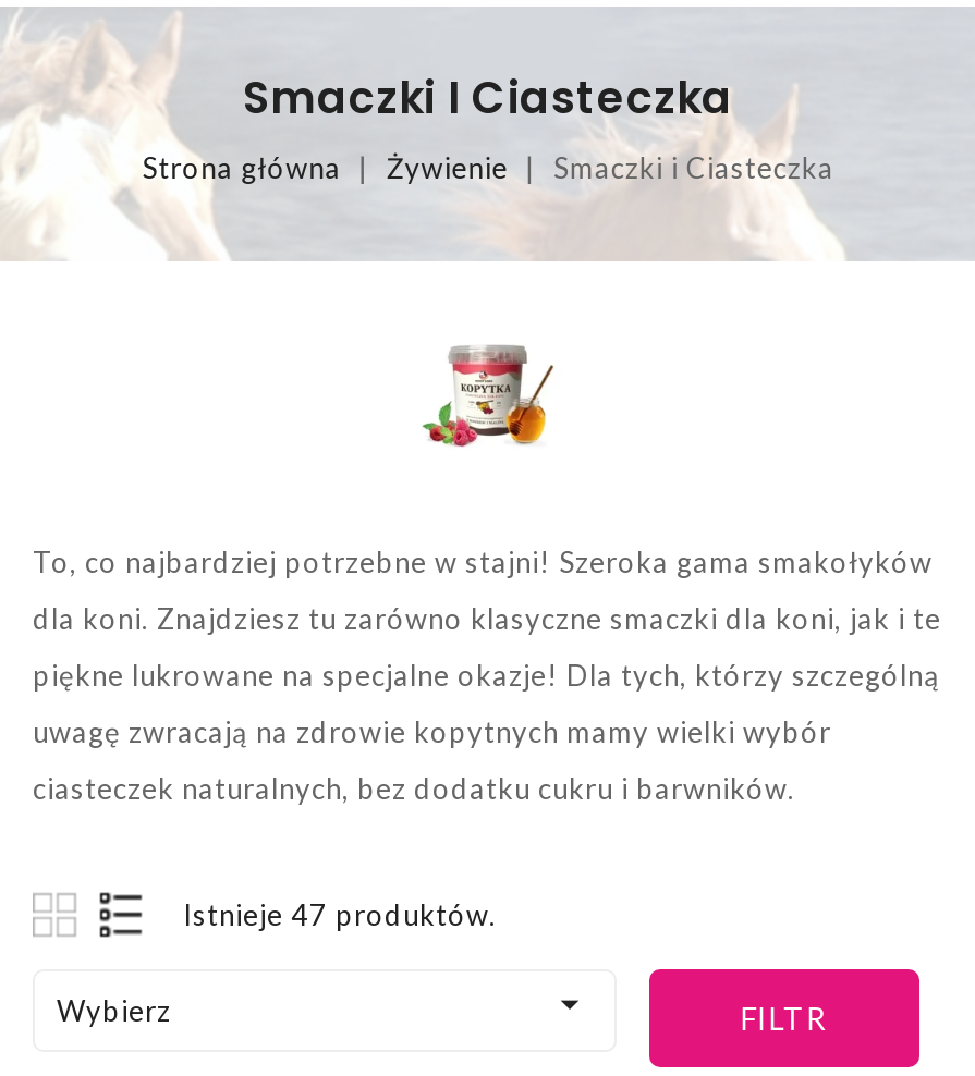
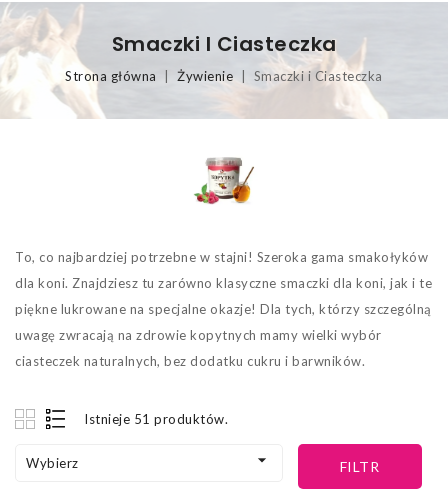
- Istnieje 47 produktów.
+ Istnieje 51 produktów.
